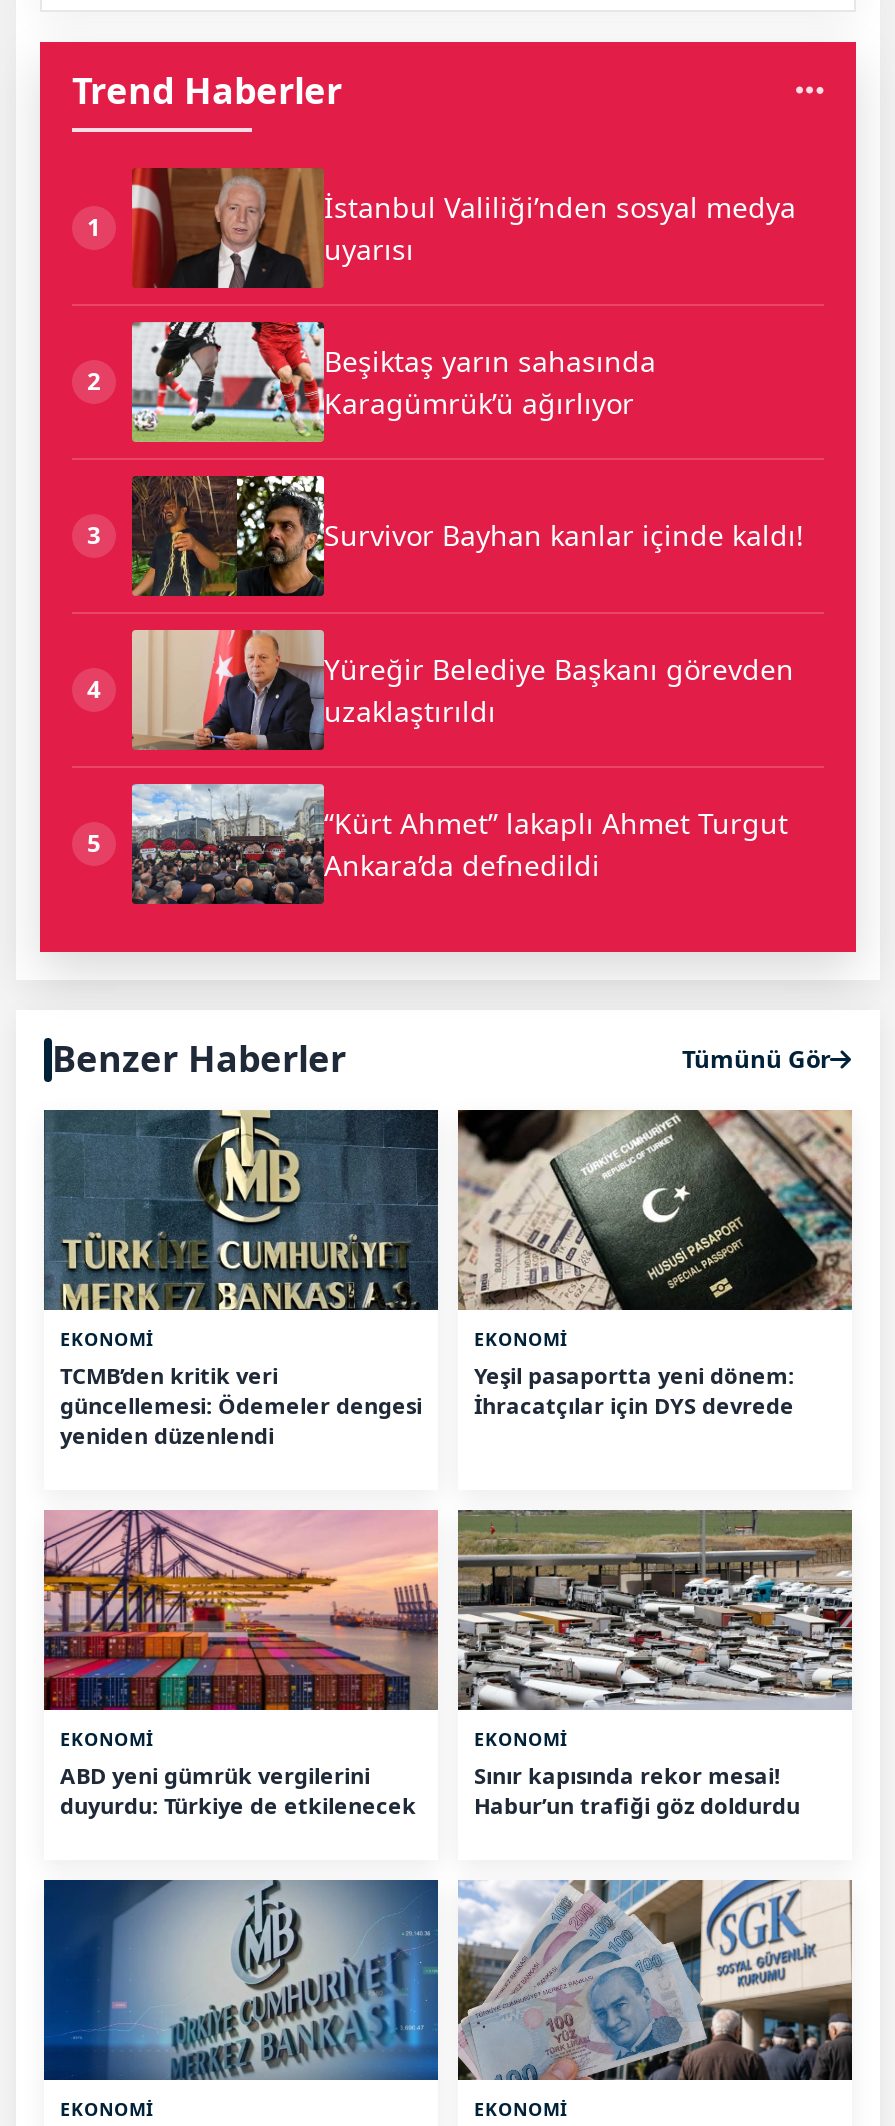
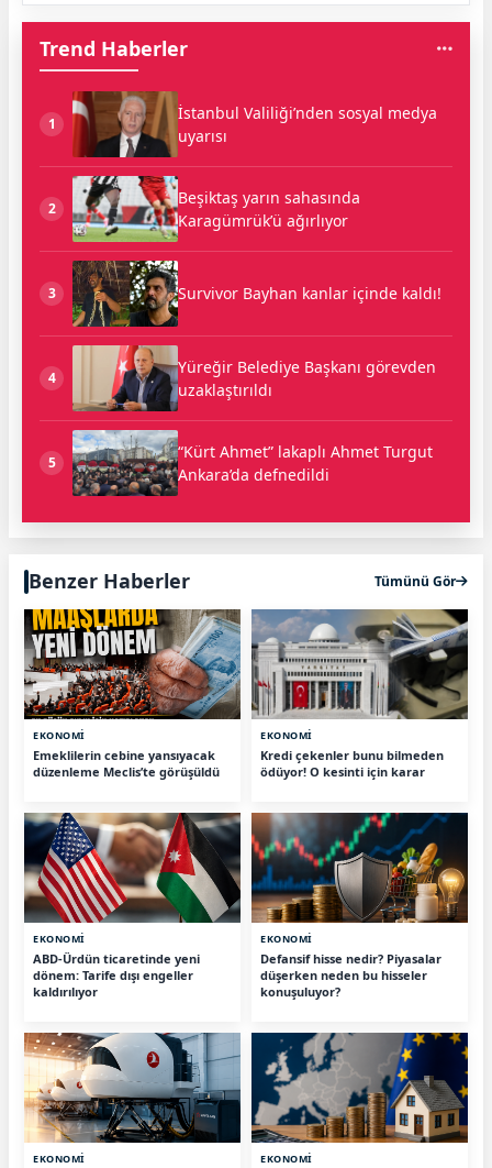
- [image]
- TCMB’den kritik veri
- güncellemesi: Ödemeler dengesi
- yeniden düzenlendi
+ [image]
+ Emeklilerin cebine yansıyacak
+ düzenleme Meclis’te görüşüldü

- [image]
- Yeşil pasaportta yeni dönem:
- İhracatçılar için DYS devrede
+ [image]
+ Kredi çekenler bunu bilmeden
+ ödüyor! O kesinti için karar

- [image]
- ABD yeni gümrük vergilerini
- duyurdu: Türkiye de etkilenecek
+ [image]
+ ABD-Ürdün ticaretinde yeni
+ dönem: Tarife dışı engeller
+ kaldırılıyor

- [image]
- Sınır kapısında rekor mesai!
- Habur’un trafiği göz doldurdu
+ [image]
+ Defansif hisse nedir? Piyasalar
+ düşerken neden bu hisseler
+ konuşuluyor?

- [image]
+ [image]

- [image]
+ [image]
